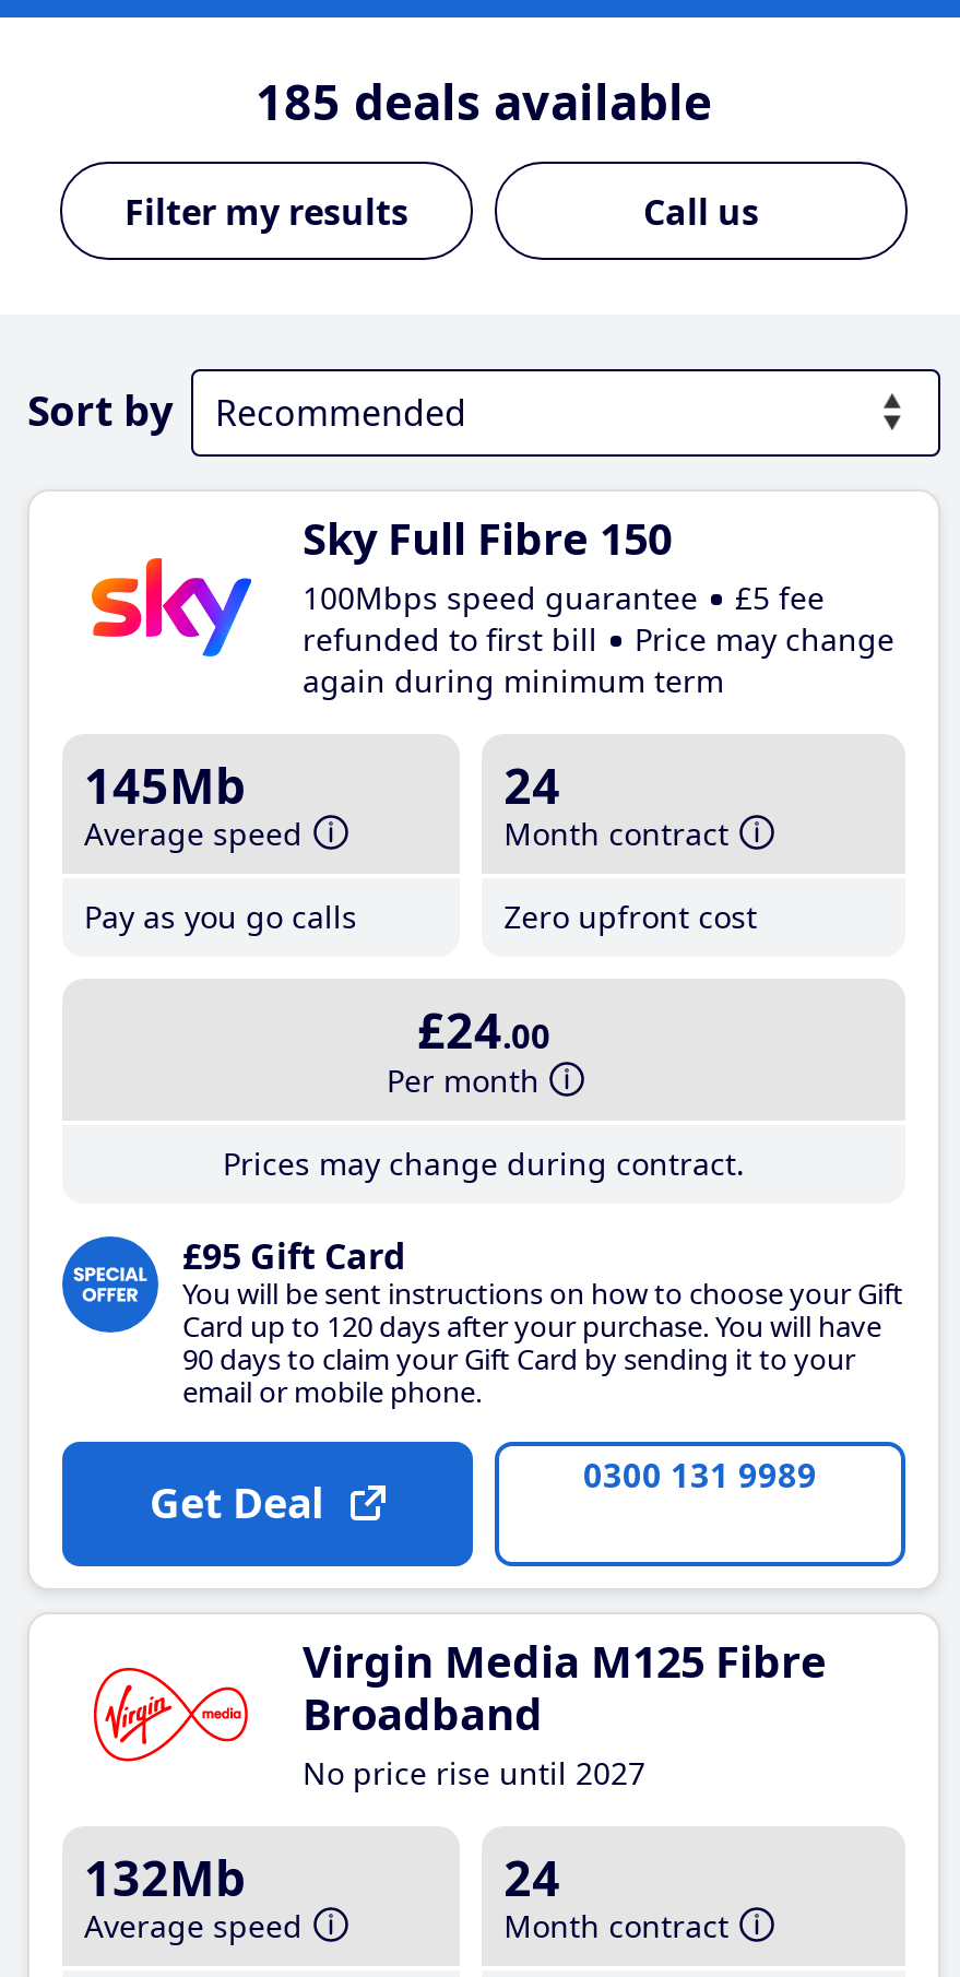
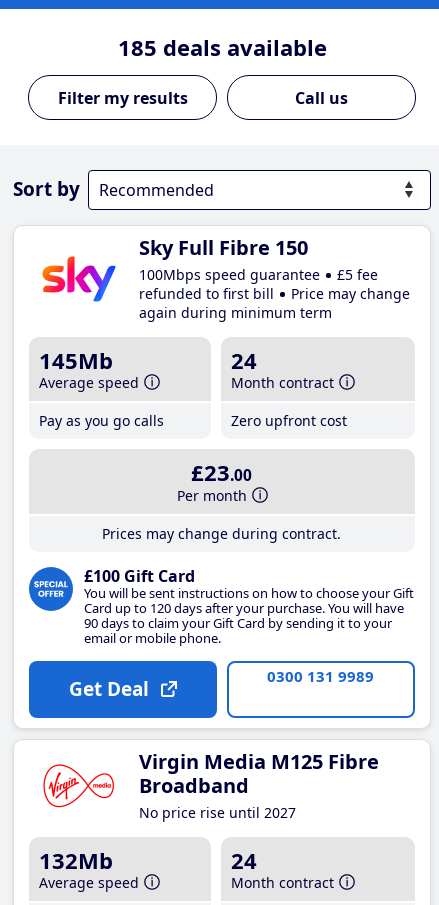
- £24.00
+ £23.00

- £95 Gift Card
+ £100 Gift Card
